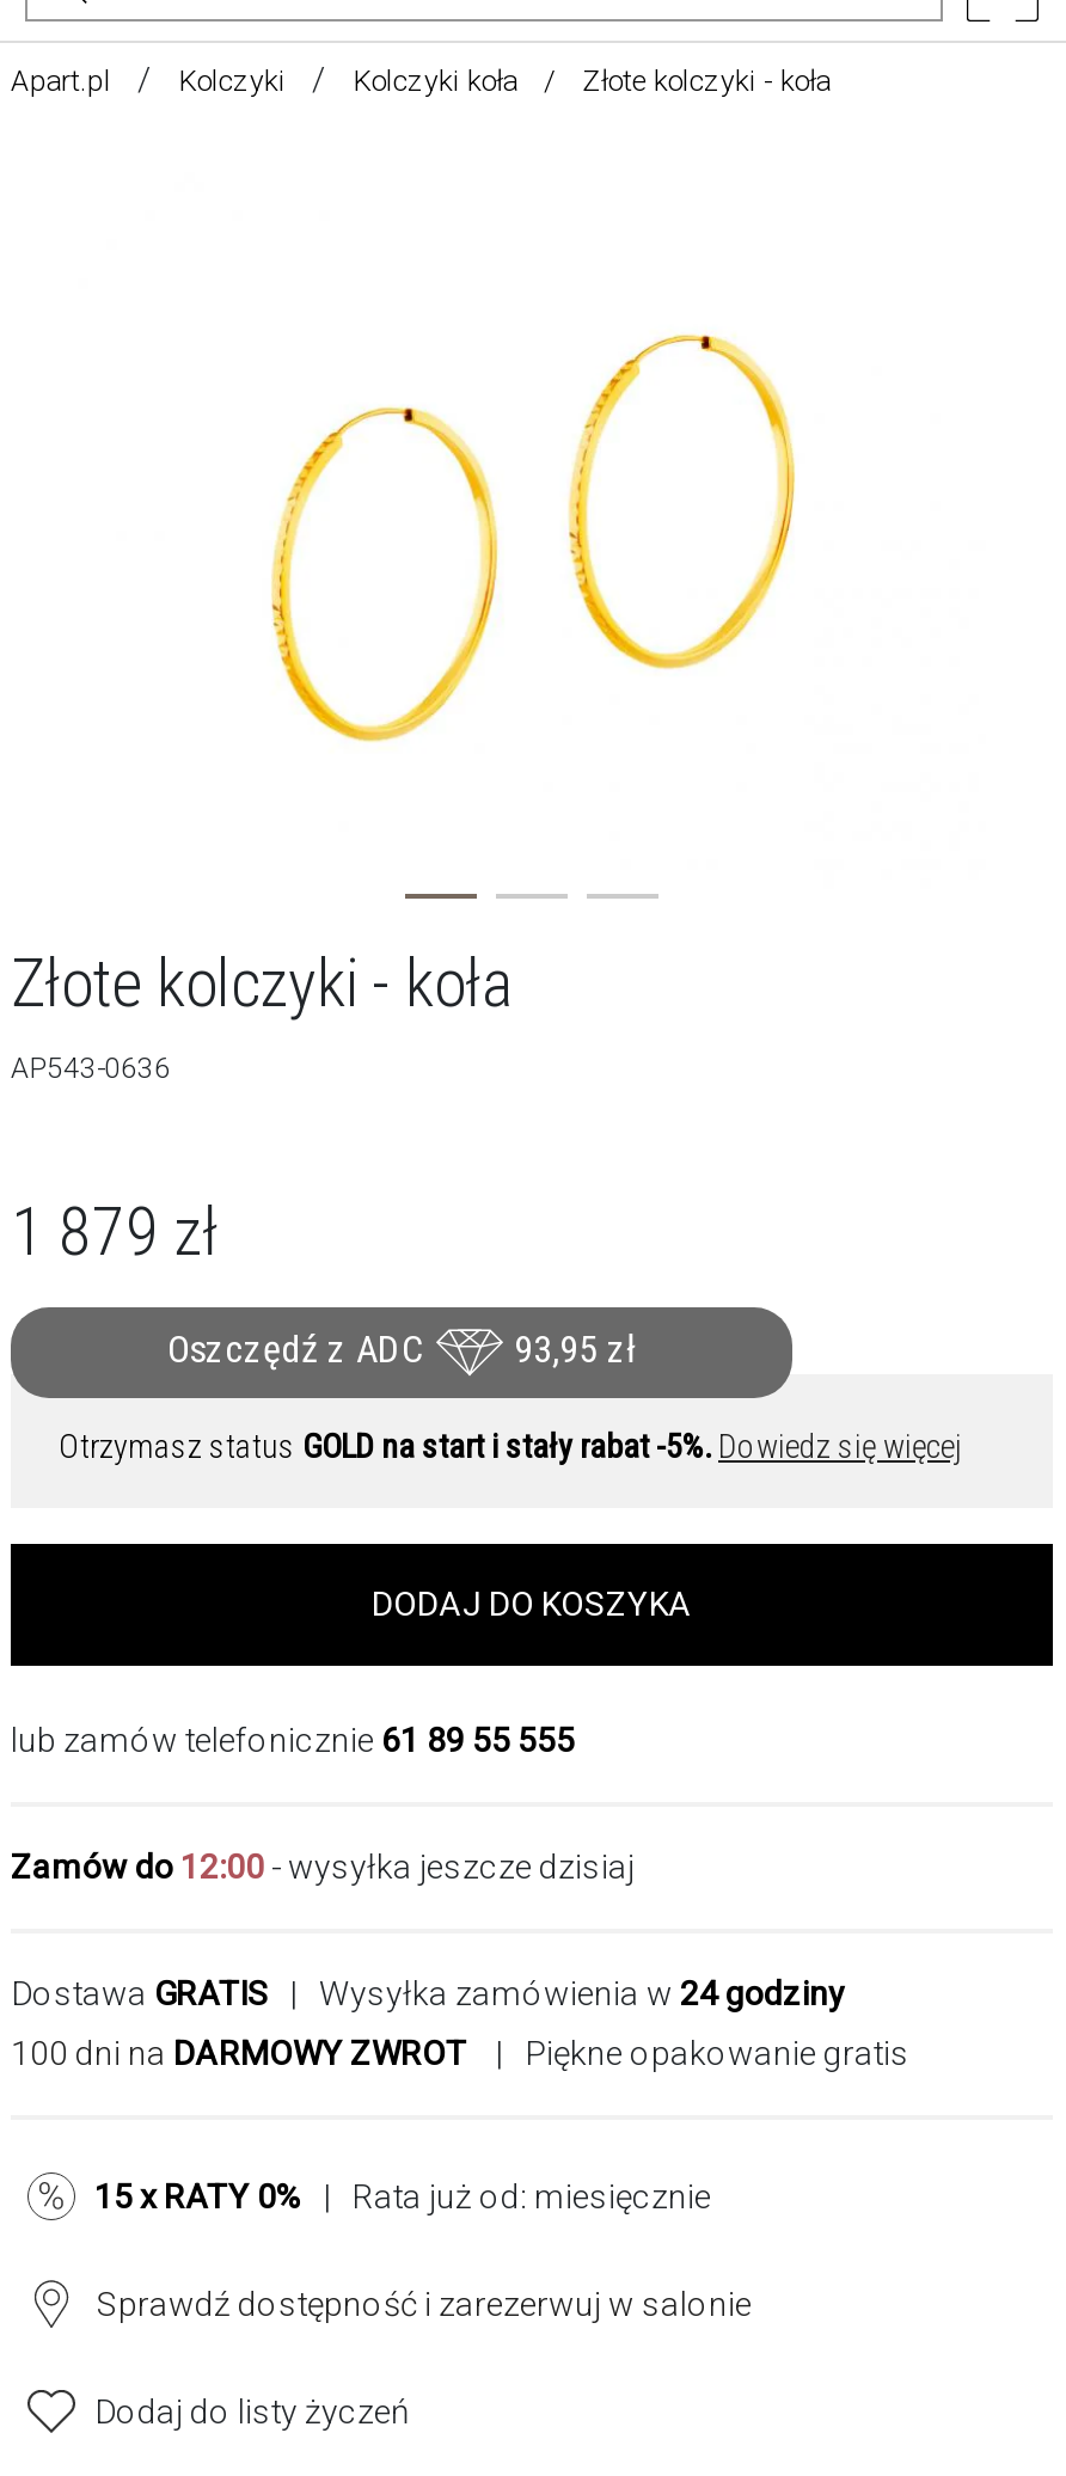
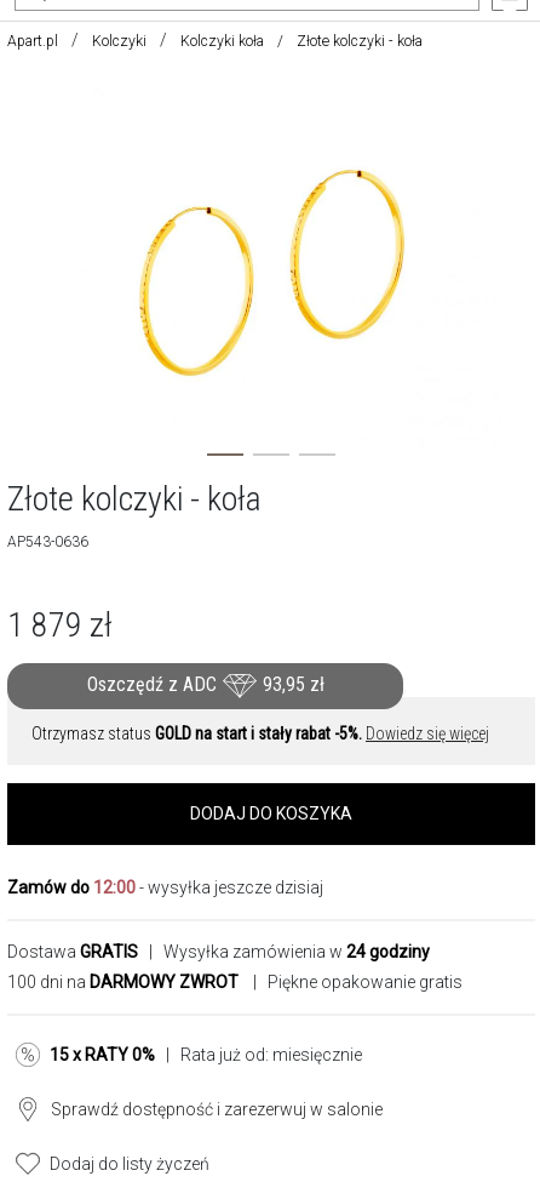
- lub zamów telefonicznie 61 89 55 555
